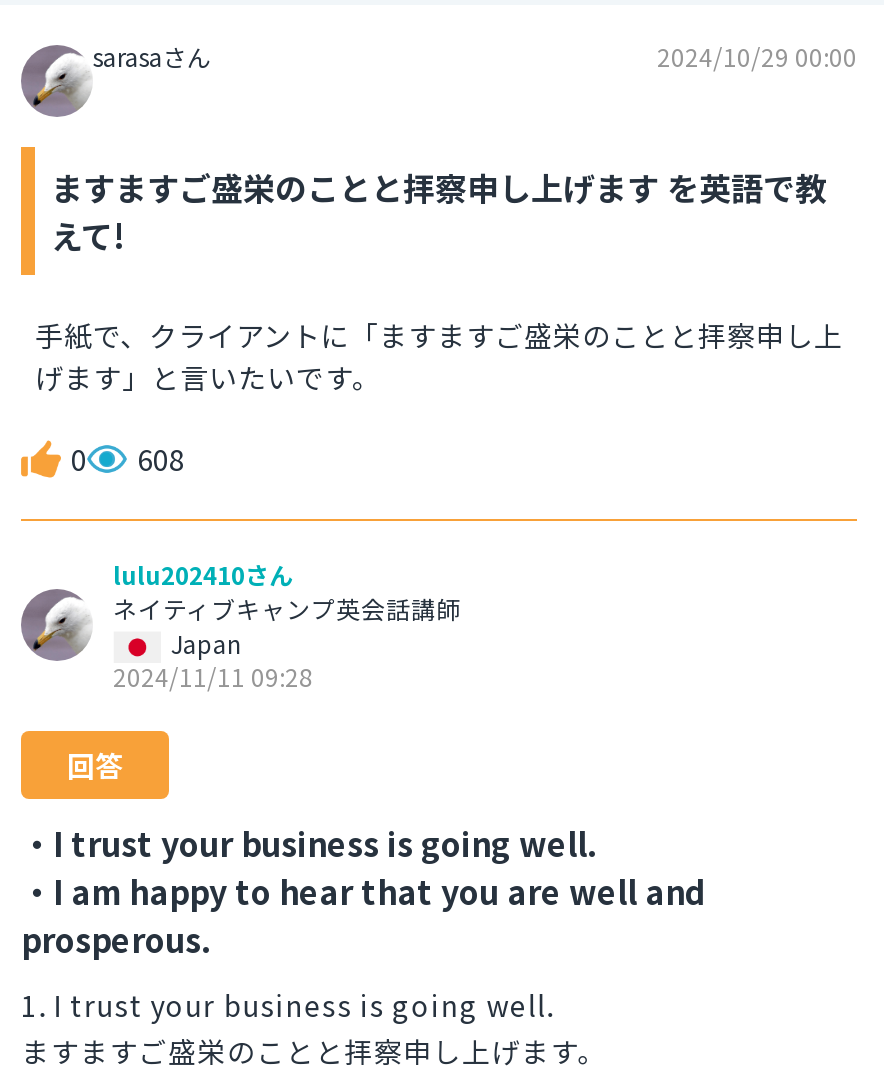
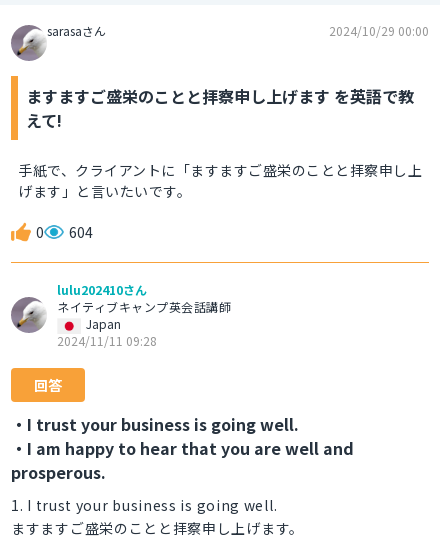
- 0 608
+ 0 604
